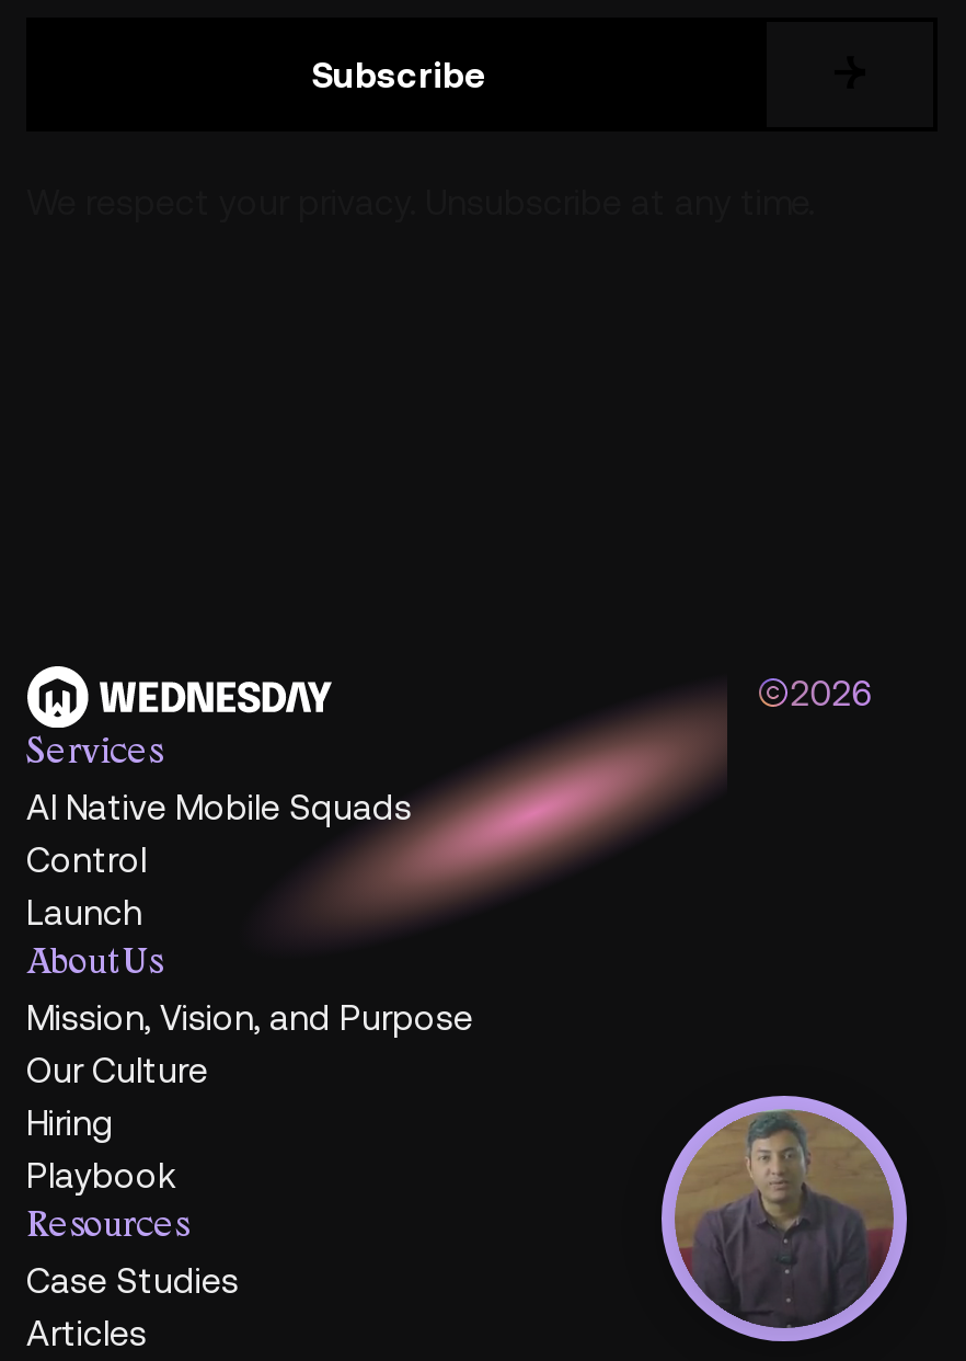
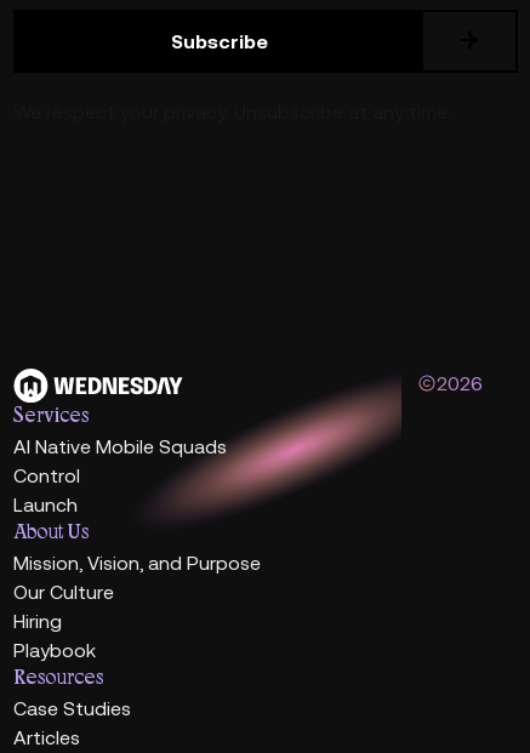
- [image]
